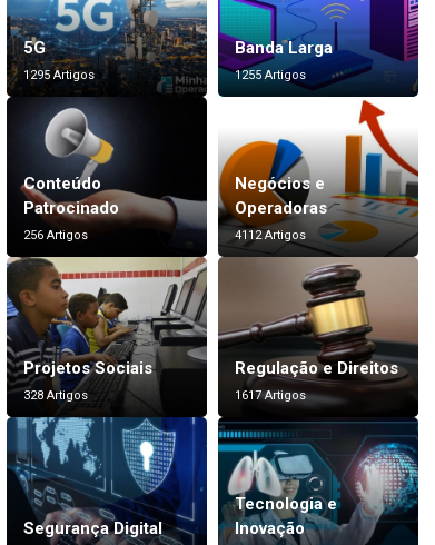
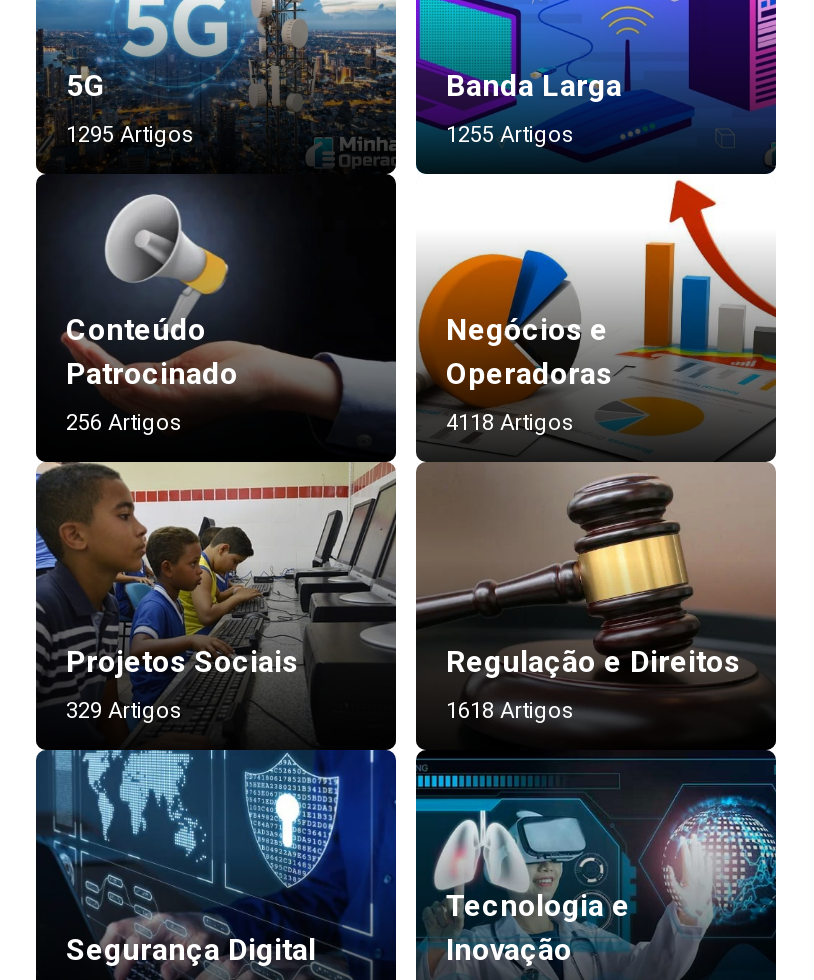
- 4112 Artigos
+ 4118 Artigos

- 328 Artigos
+ 329 Artigos

- 1617 Artigos
+ 1618 Artigos
